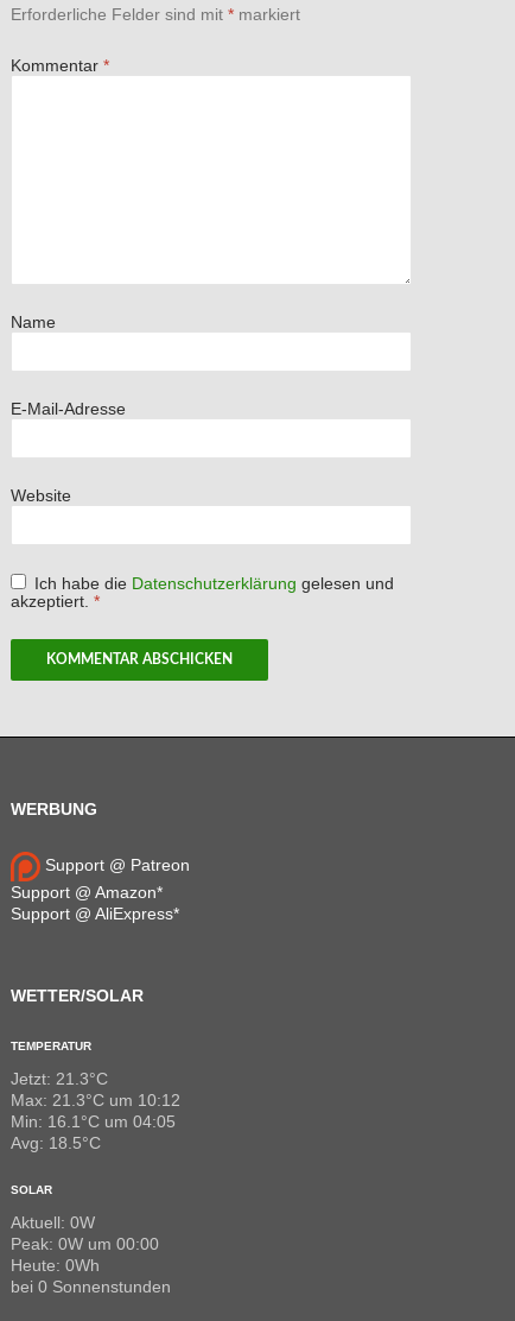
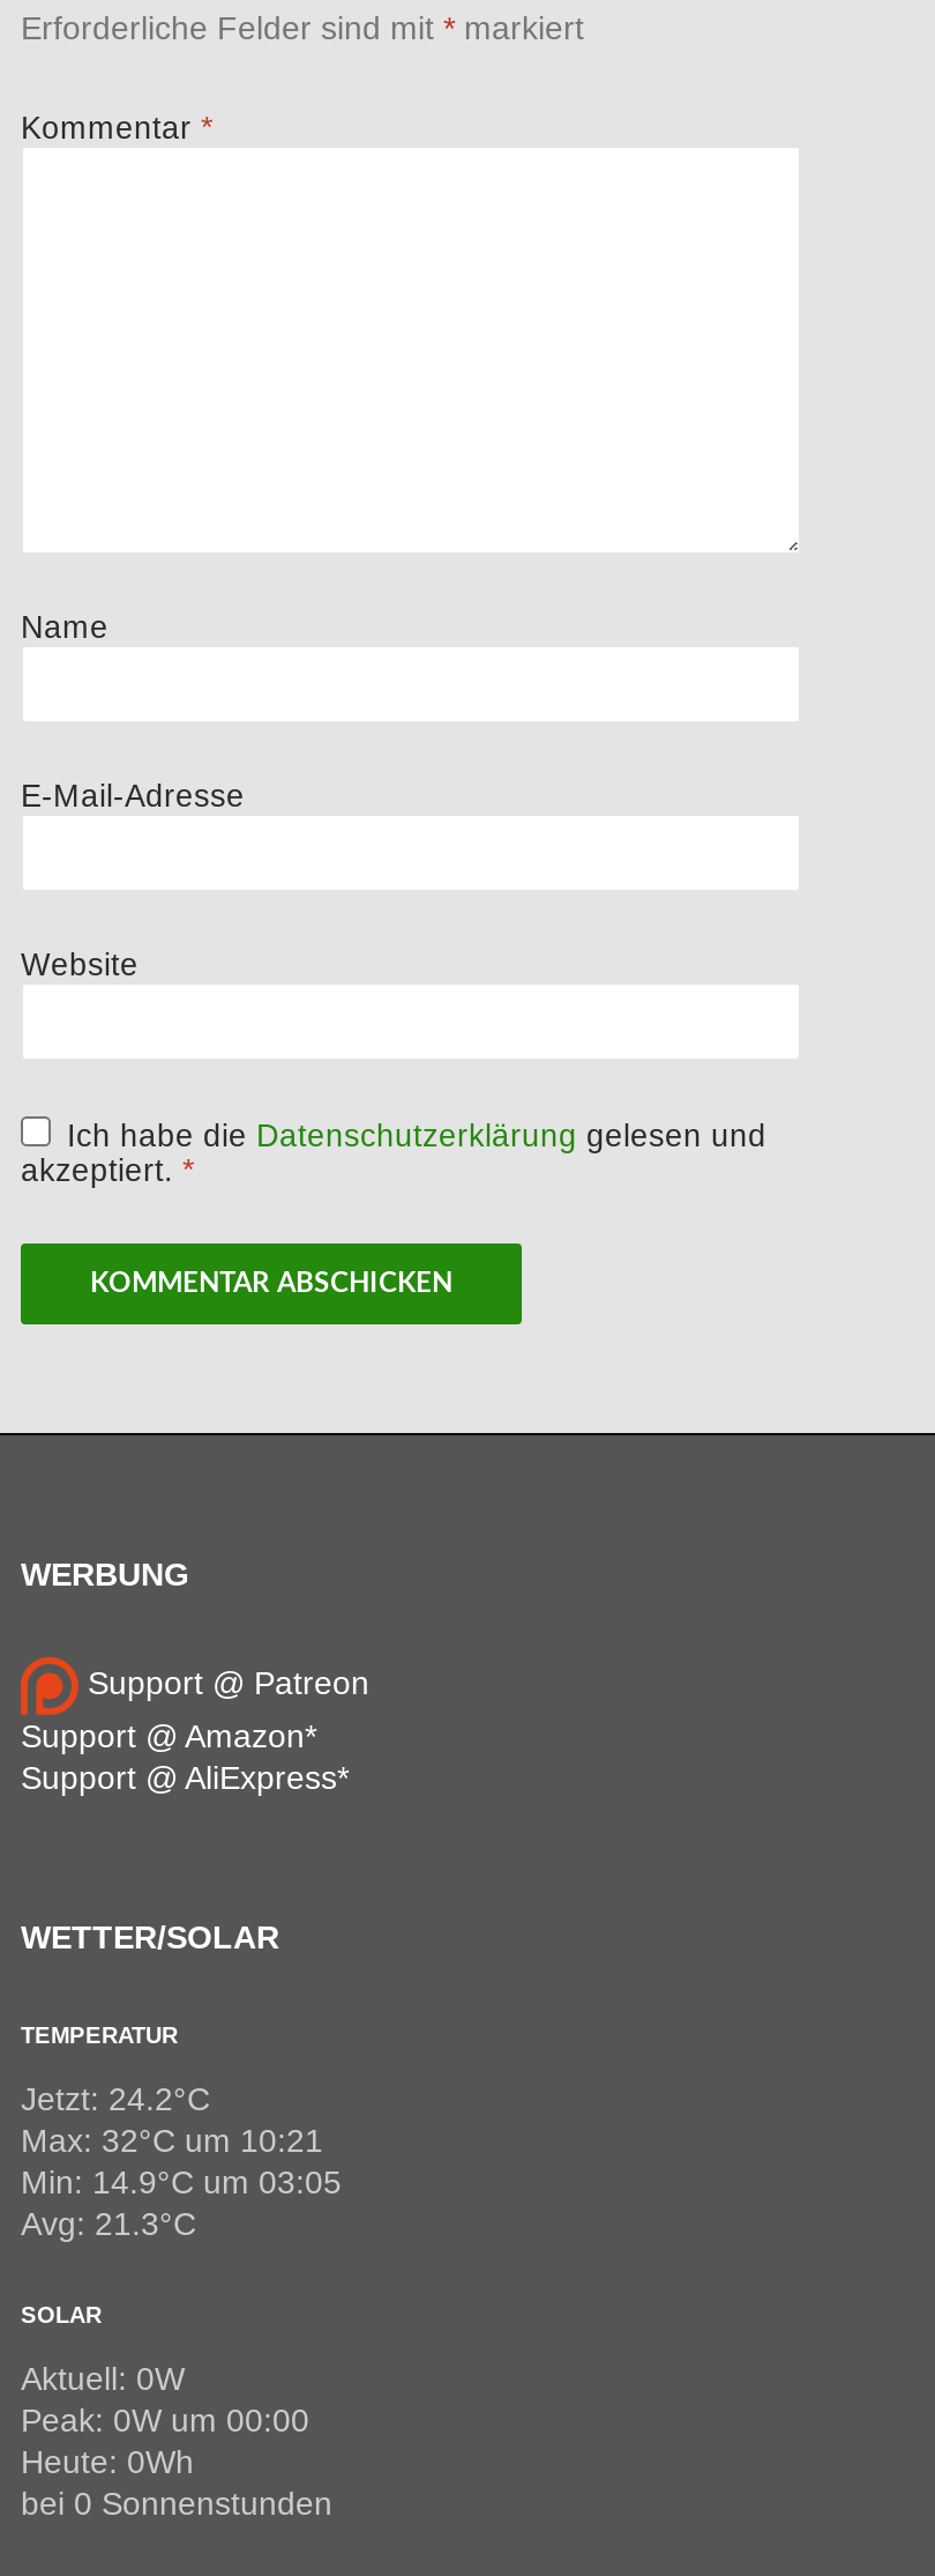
- Jetzt: 21.3°C
+ Jetzt: 24.2°C

- Max: 21.3°C um 10:12
+ Max: 32°C um 10:21

- Min: 16.1°C um 04:05
+ Min: 14.9°C um 03:05

- Avg: 18.5°C
+ Avg: 21.3°C
